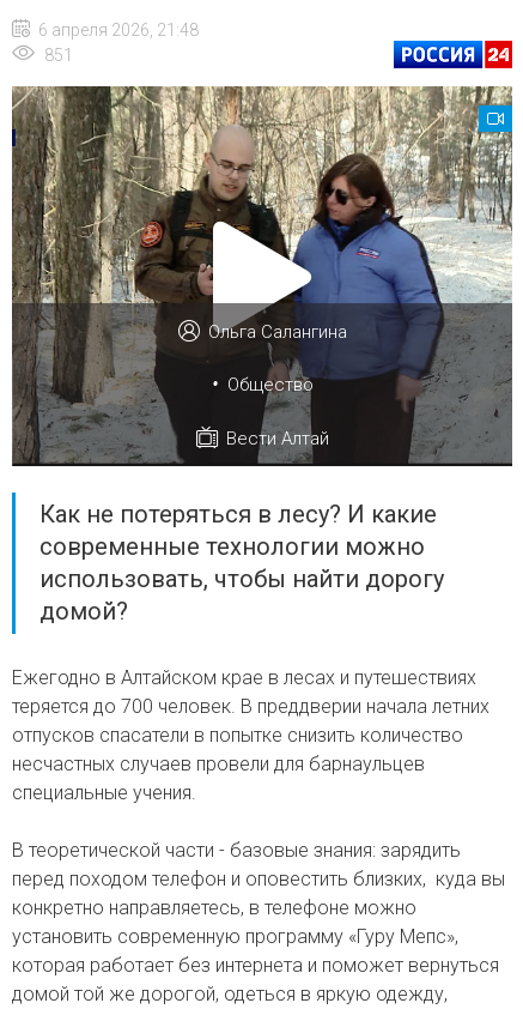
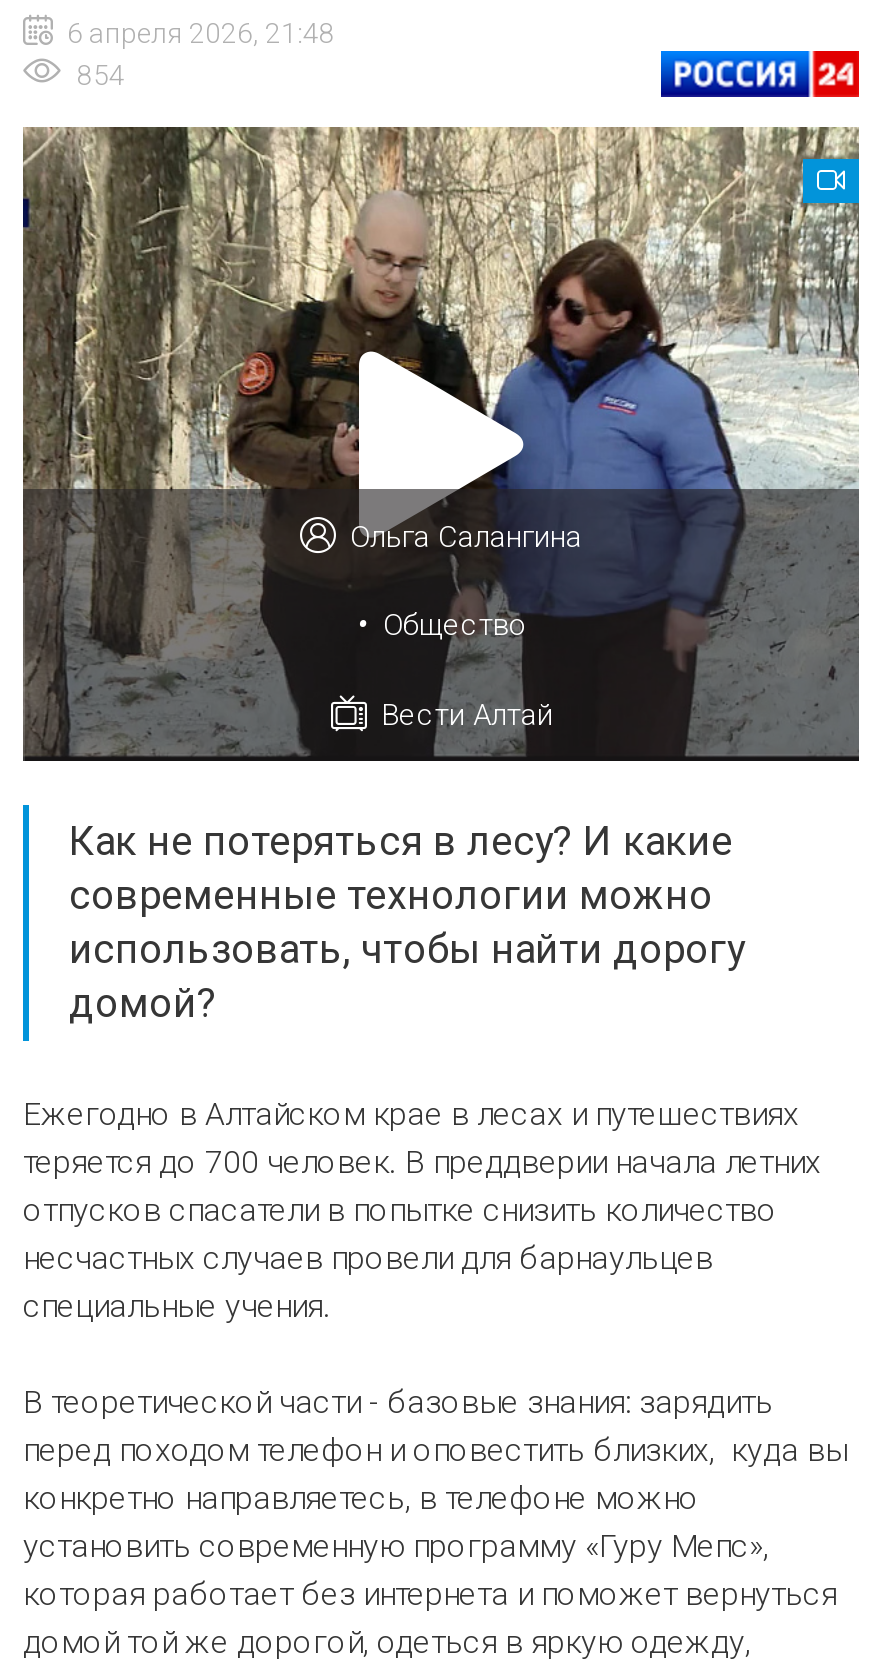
- 851
+ 854
